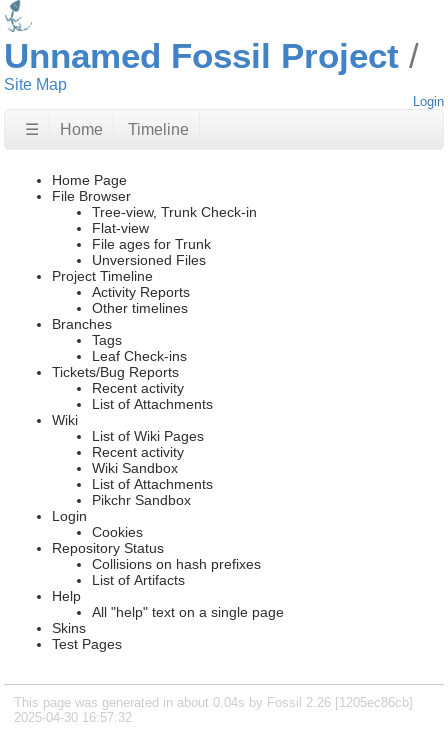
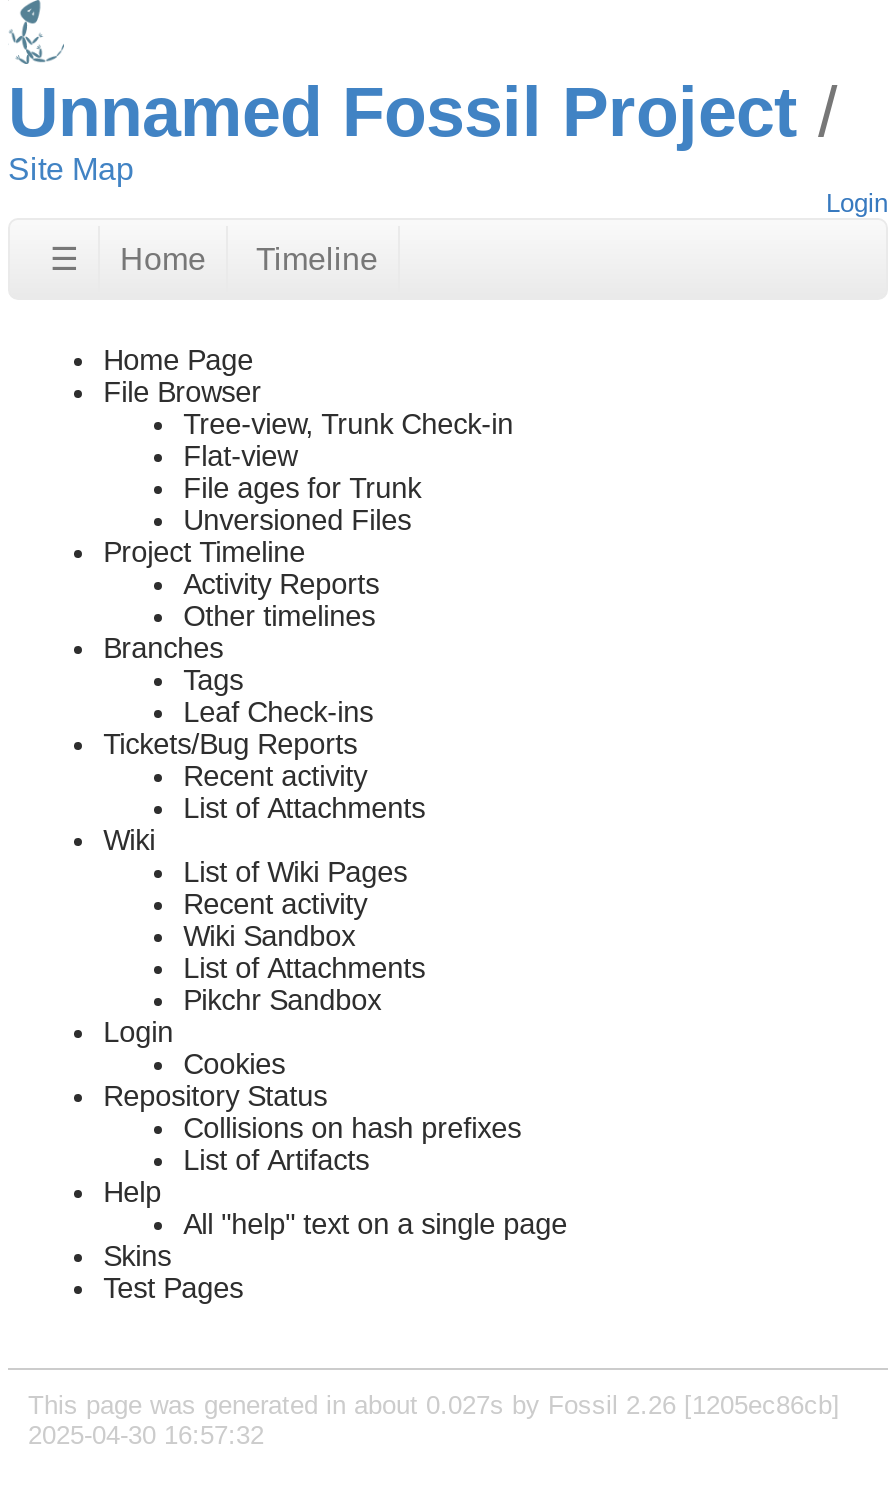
- This page was generated in about 0.04s by Fossil 2.26 [1205ec86cb]
+ This page was generated in about 0.027s by Fossil 2.26 [1205ec86cb]
